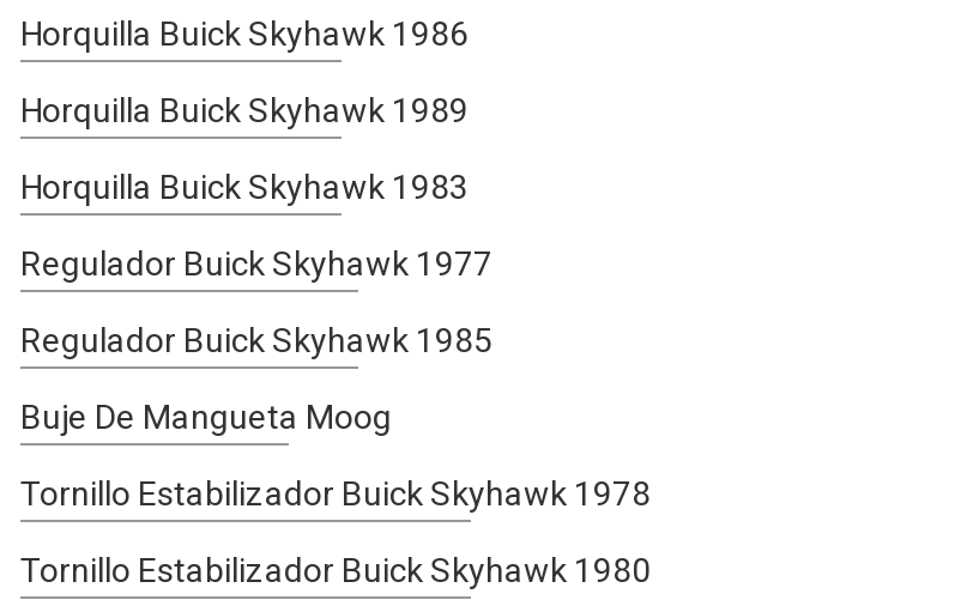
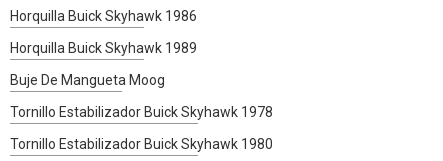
- Horquilla Buick Skyhawk 1983
- Regulador Buick Skyhawk 1977
- Regulador Buick Skyhawk 1985
